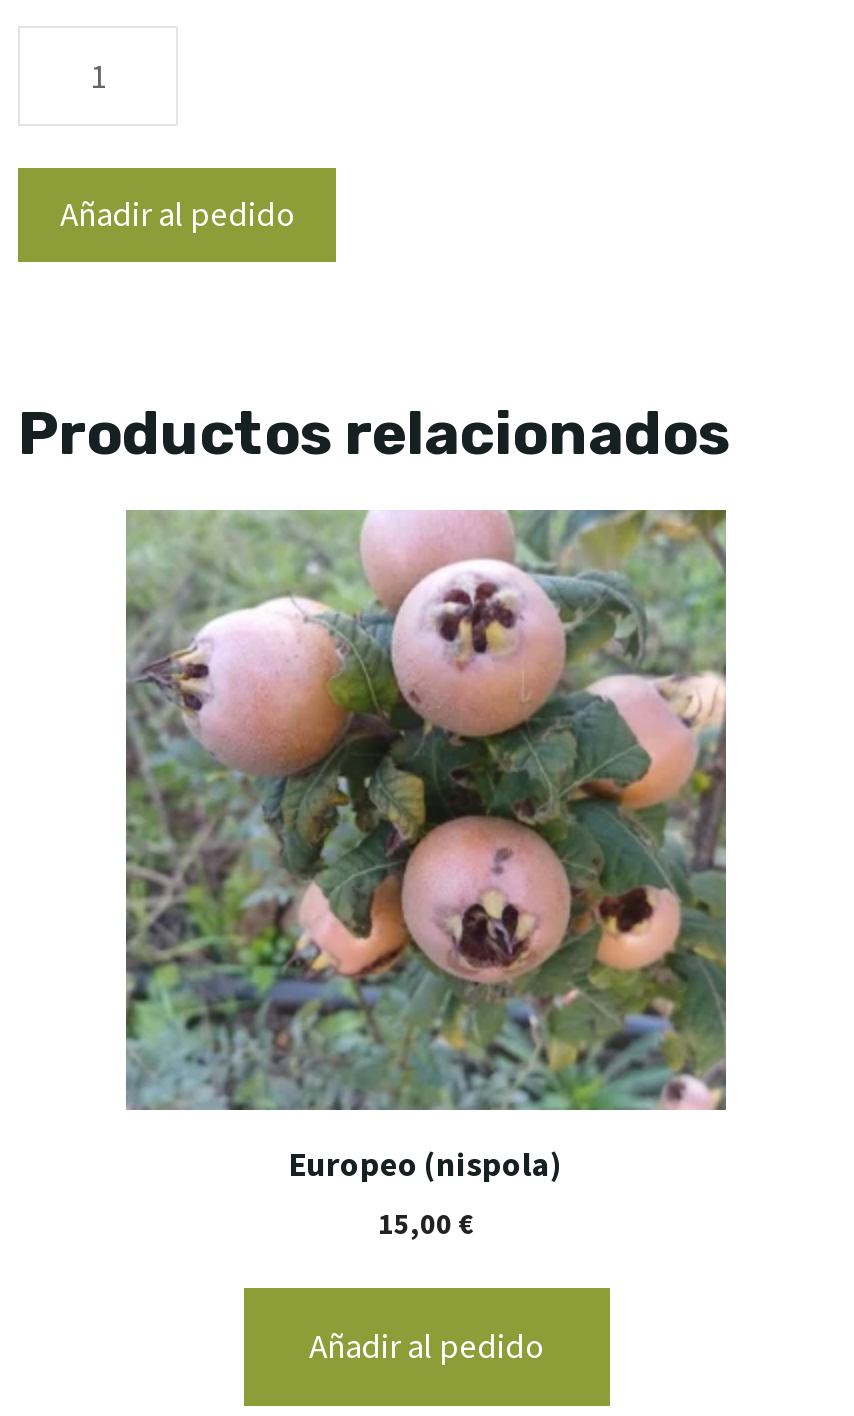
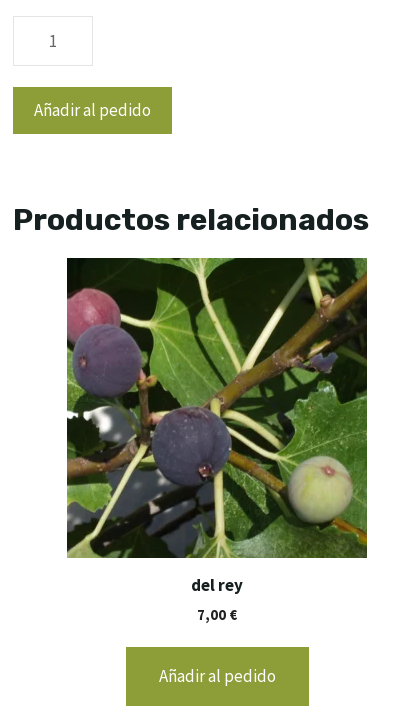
- [image]
- Europeo (nispola)
+ [image]
+ del rey

- 15,00 €
+ 7,00 €
